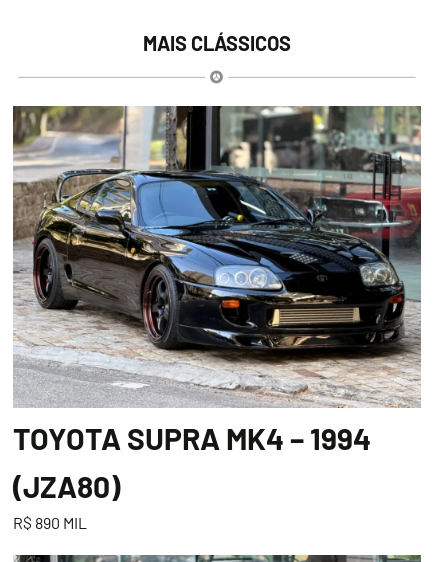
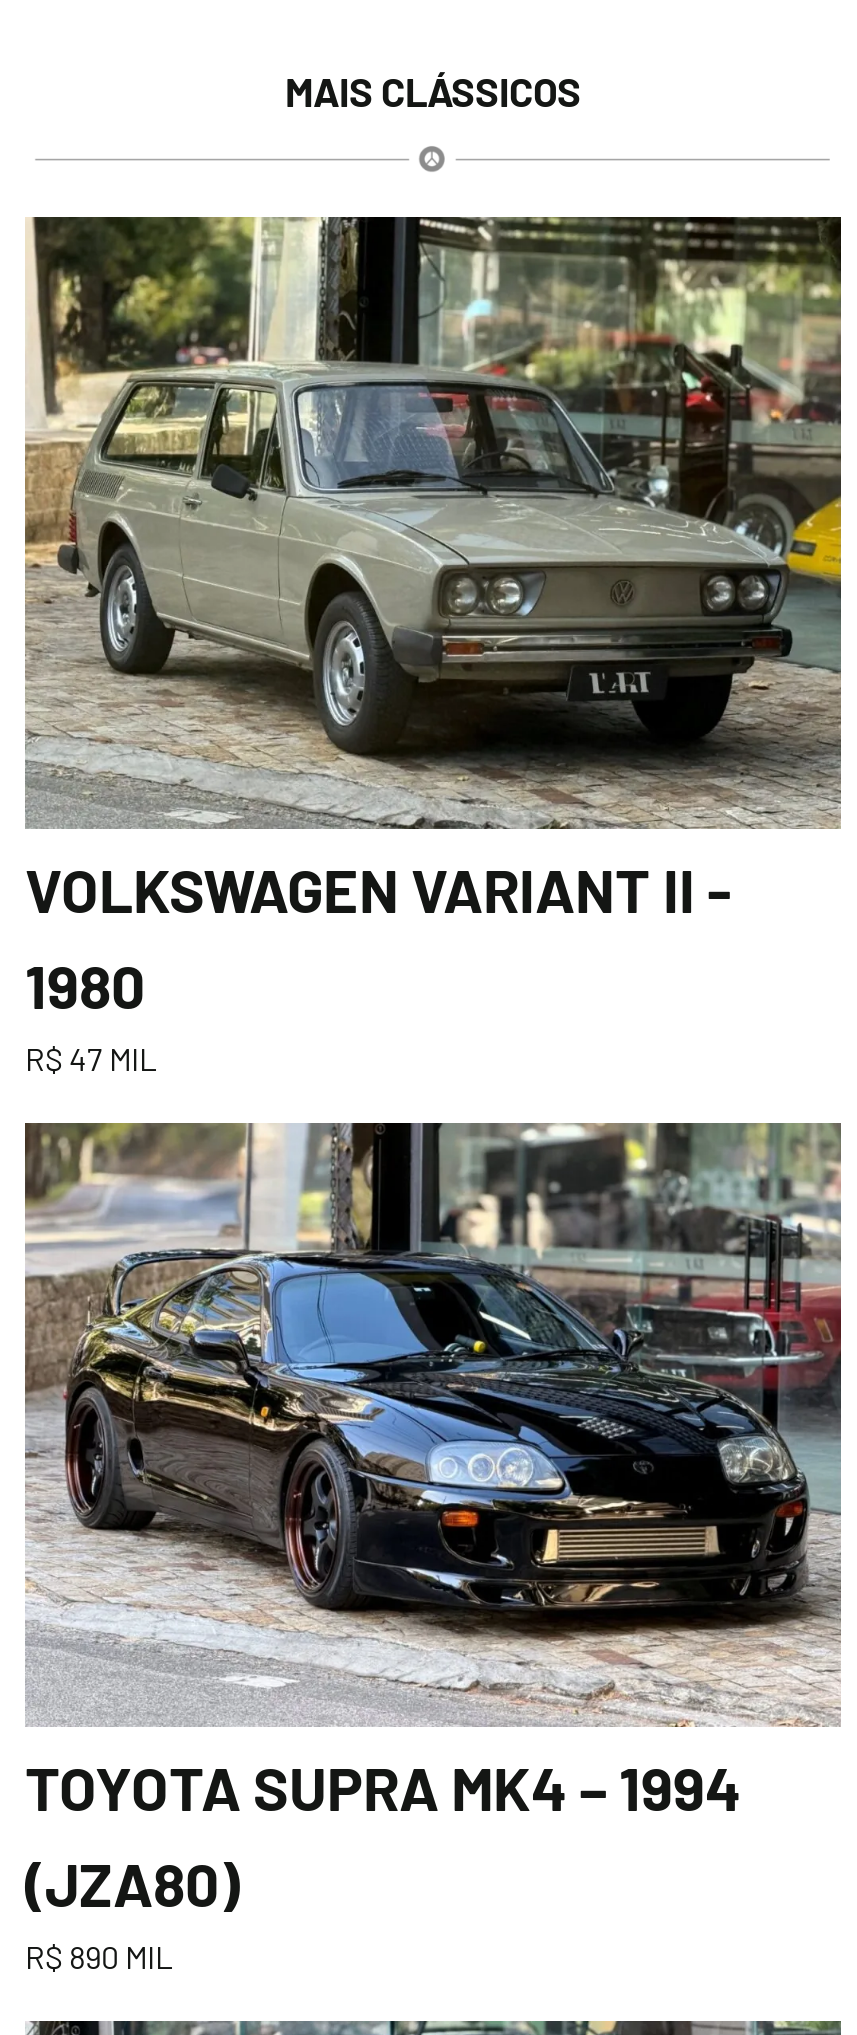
+ [image]
+ VOLKSWAGEN VARIANT II -
+ 1980
+ R$ 47 MIL
